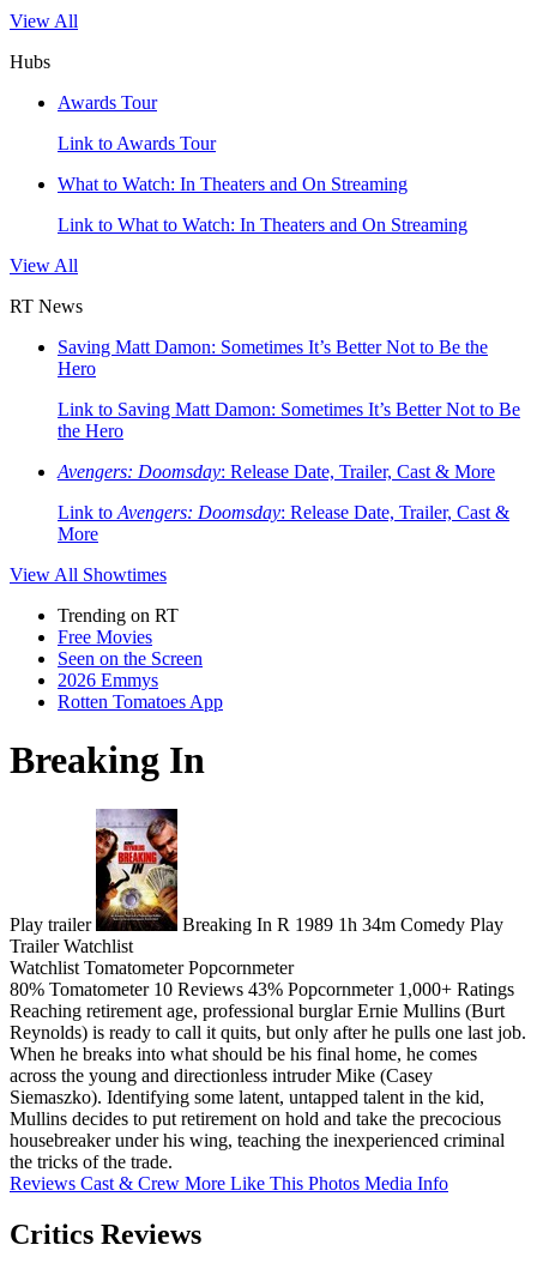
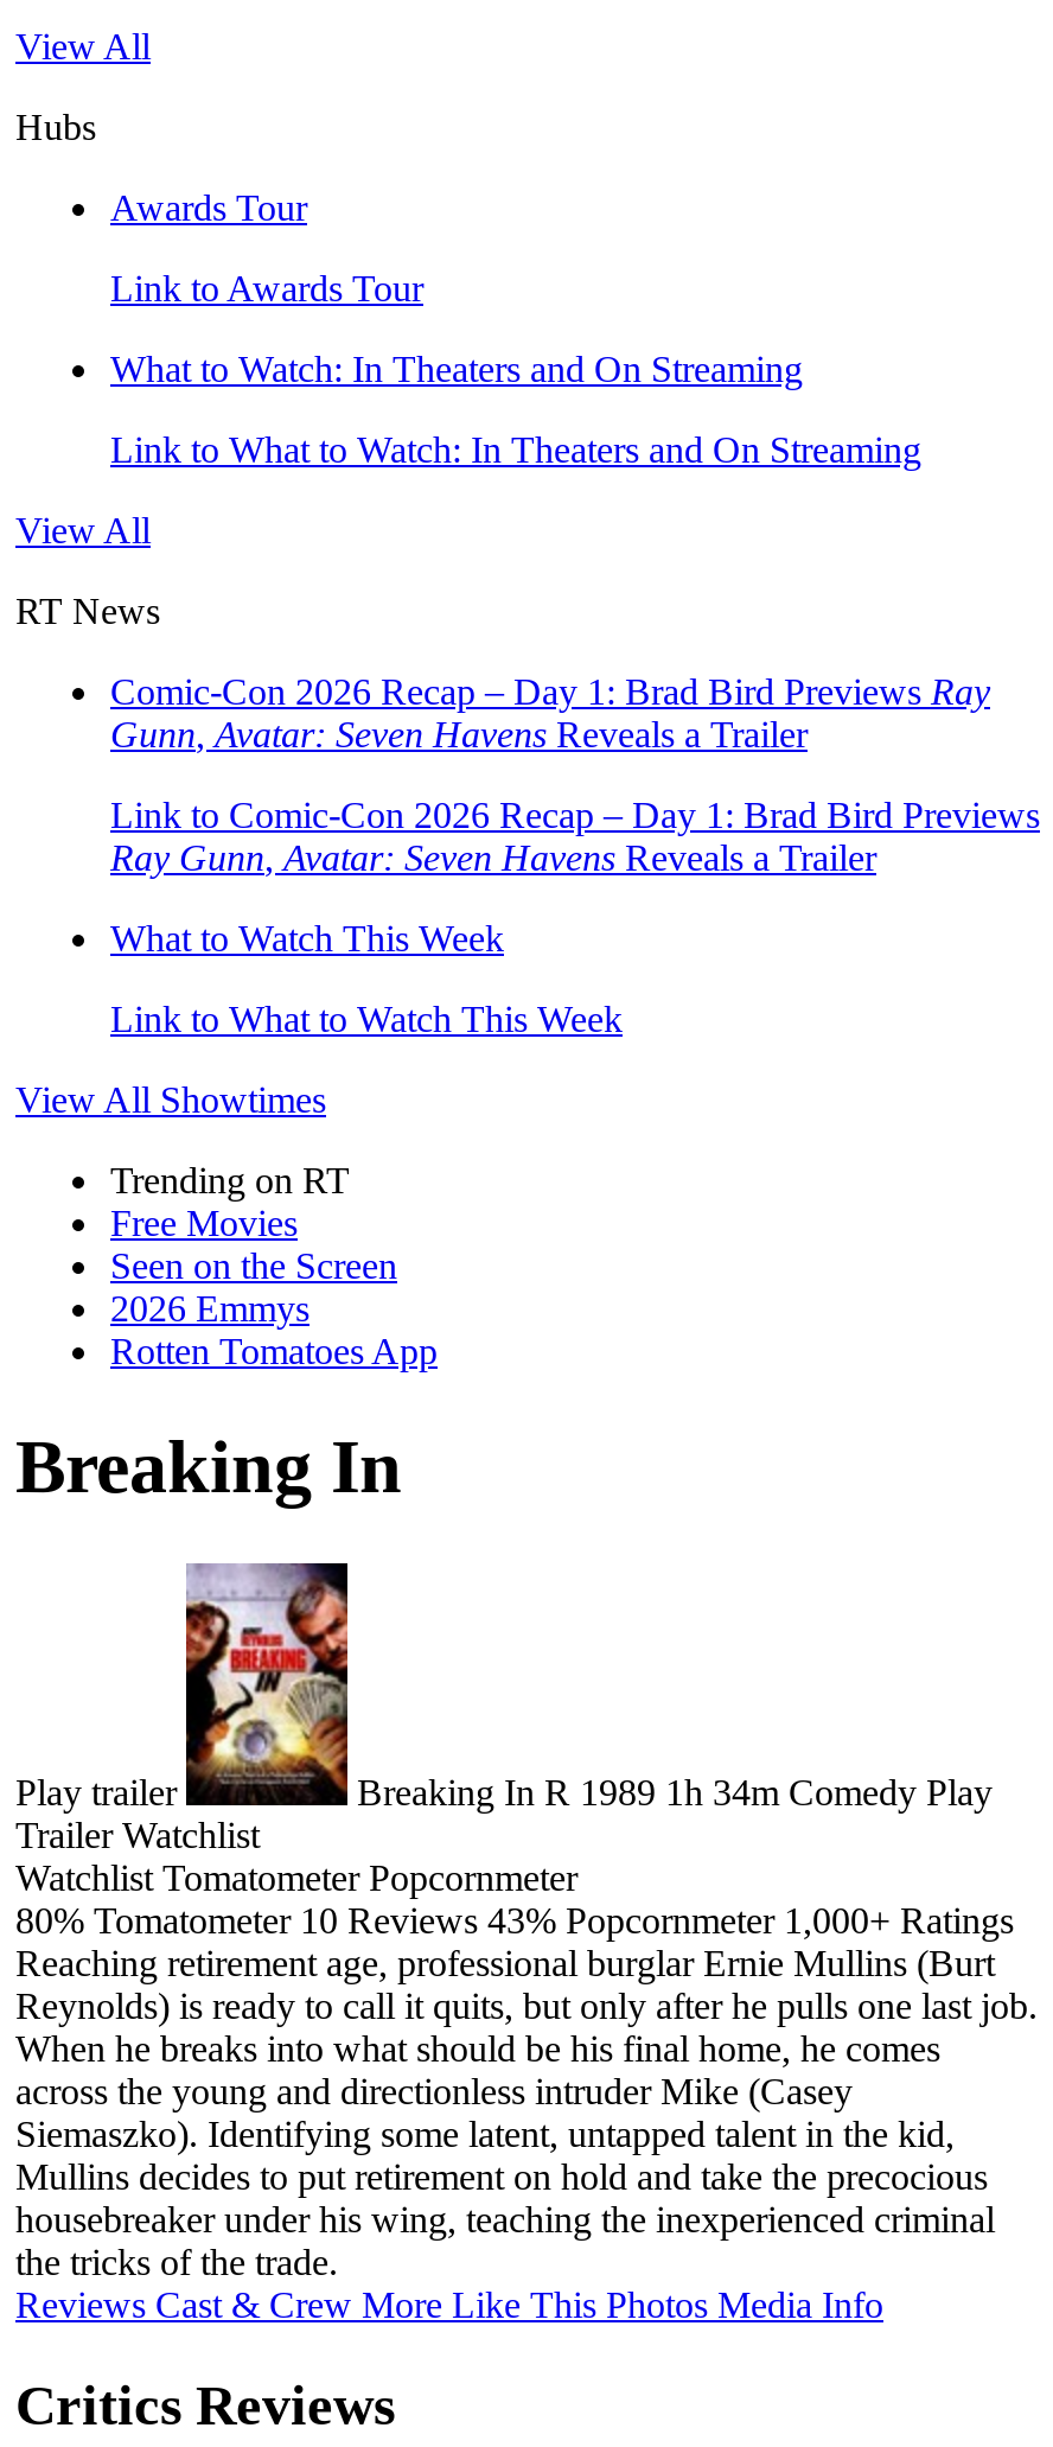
- Saving Matt Damon: Sometimes It’s Better Not to Be the
- Hero
+ Comic-Con 2026 Recap – Day 1: Brad Bird Previews Ray
+ Gunn, Avatar: Seven Havens Reveals a Trailer

- Link to Saving Matt Damon: Sometimes It’s Better Not to Be
- the Hero
+ Link to Comic-Con 2026 Recap – Day 1: Brad Bird Previews
+ Ray Gunn, Avatar: Seven Havens Reveals a Trailer

- Avengers: Doomsday: Release Date, Trailer, Cast & More
+ What to Watch This Week

- Link to Avengers: Doomsday: Release Date, Trailer, Cast &
- More
+ Link to What to Watch This Week
